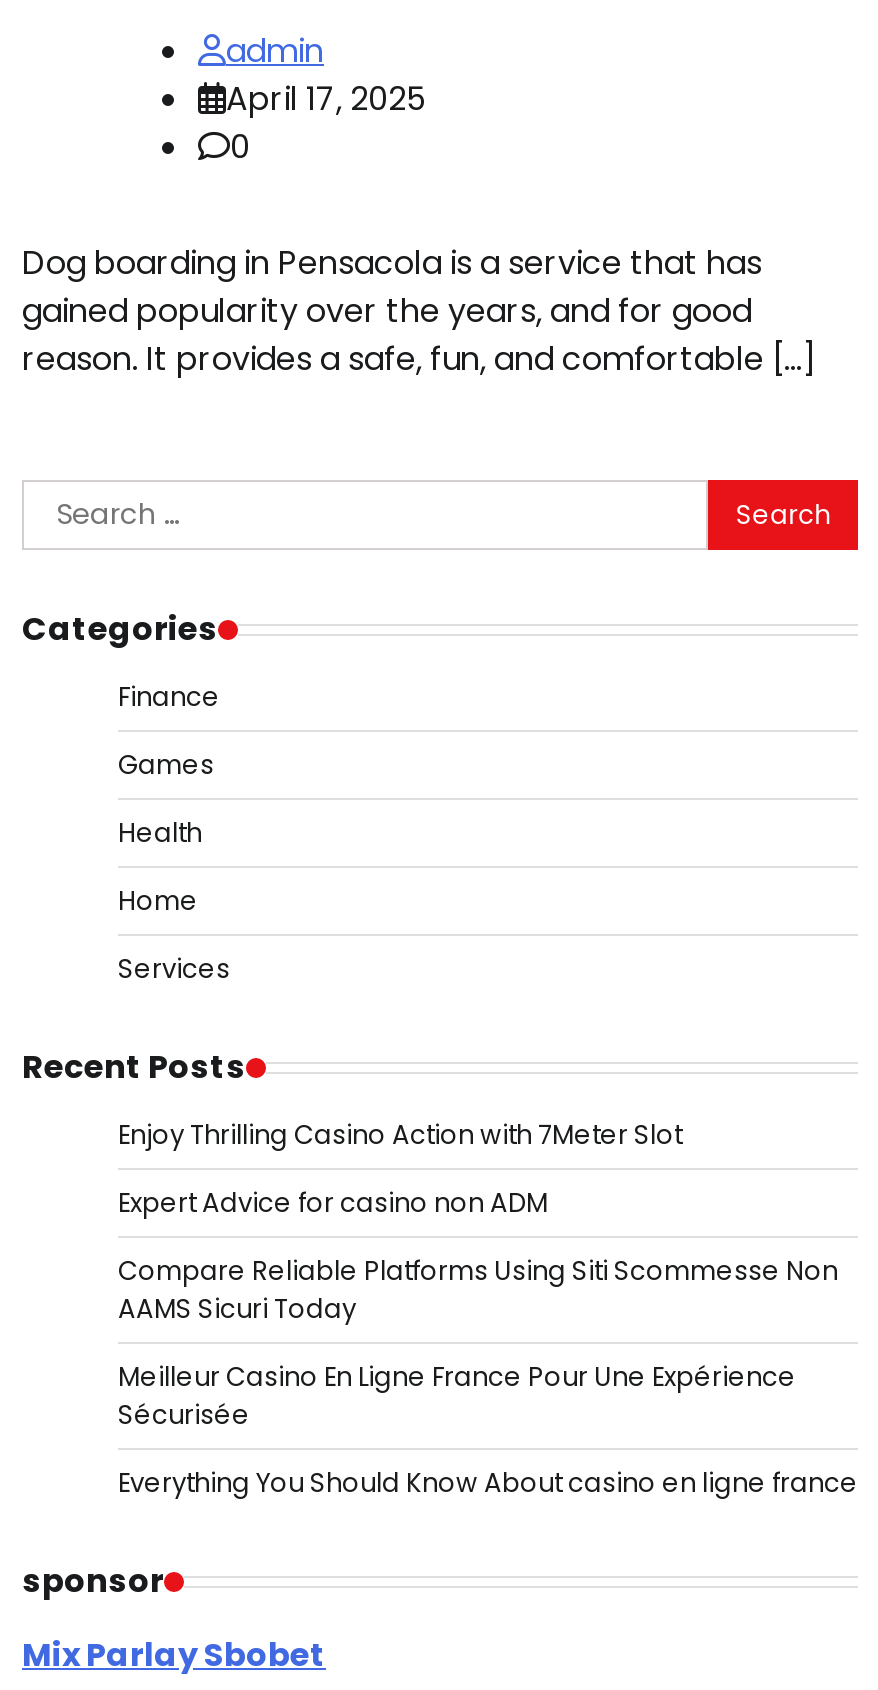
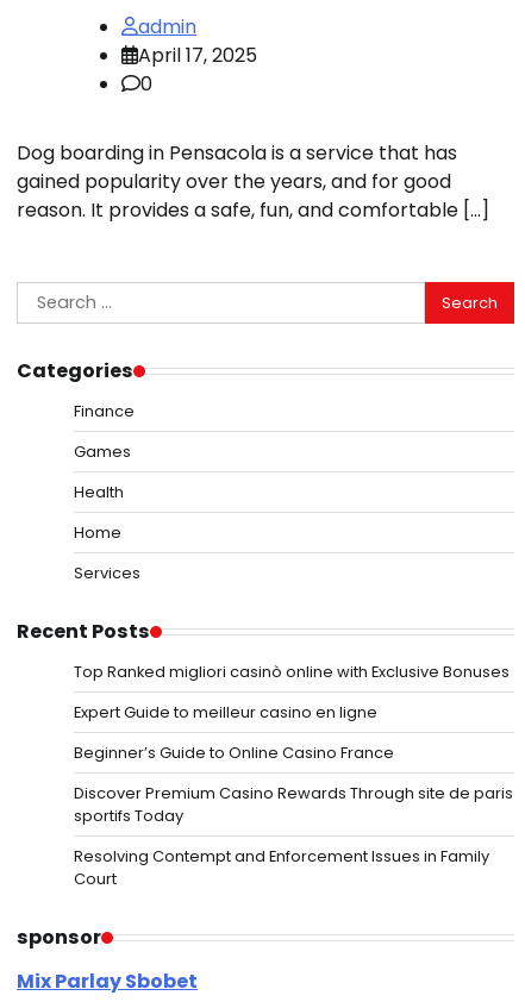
- Enjoy Thrilling Casino Action with 7Meter Slot
+ Top Ranked migliori casinò online with Exclusive Bonuses

- Expert Advice for casino non ADM
+ Expert Guide to meilleur casino en ligne

- Compare Reliable Platforms Using Siti Scommesse Non
- AAMS Sicuri Today
+ Beginner’s Guide to Online Casino France

- Meilleur Casino En Ligne France Pour Une Expérience
- Sécurisée
+ Discover Premium Casino Rewards Through site de paris
+ sportifs Today

- Everything You Should Know About casino en ligne france
+ Resolving Contempt and Enforcement Issues in Family
+ Court
